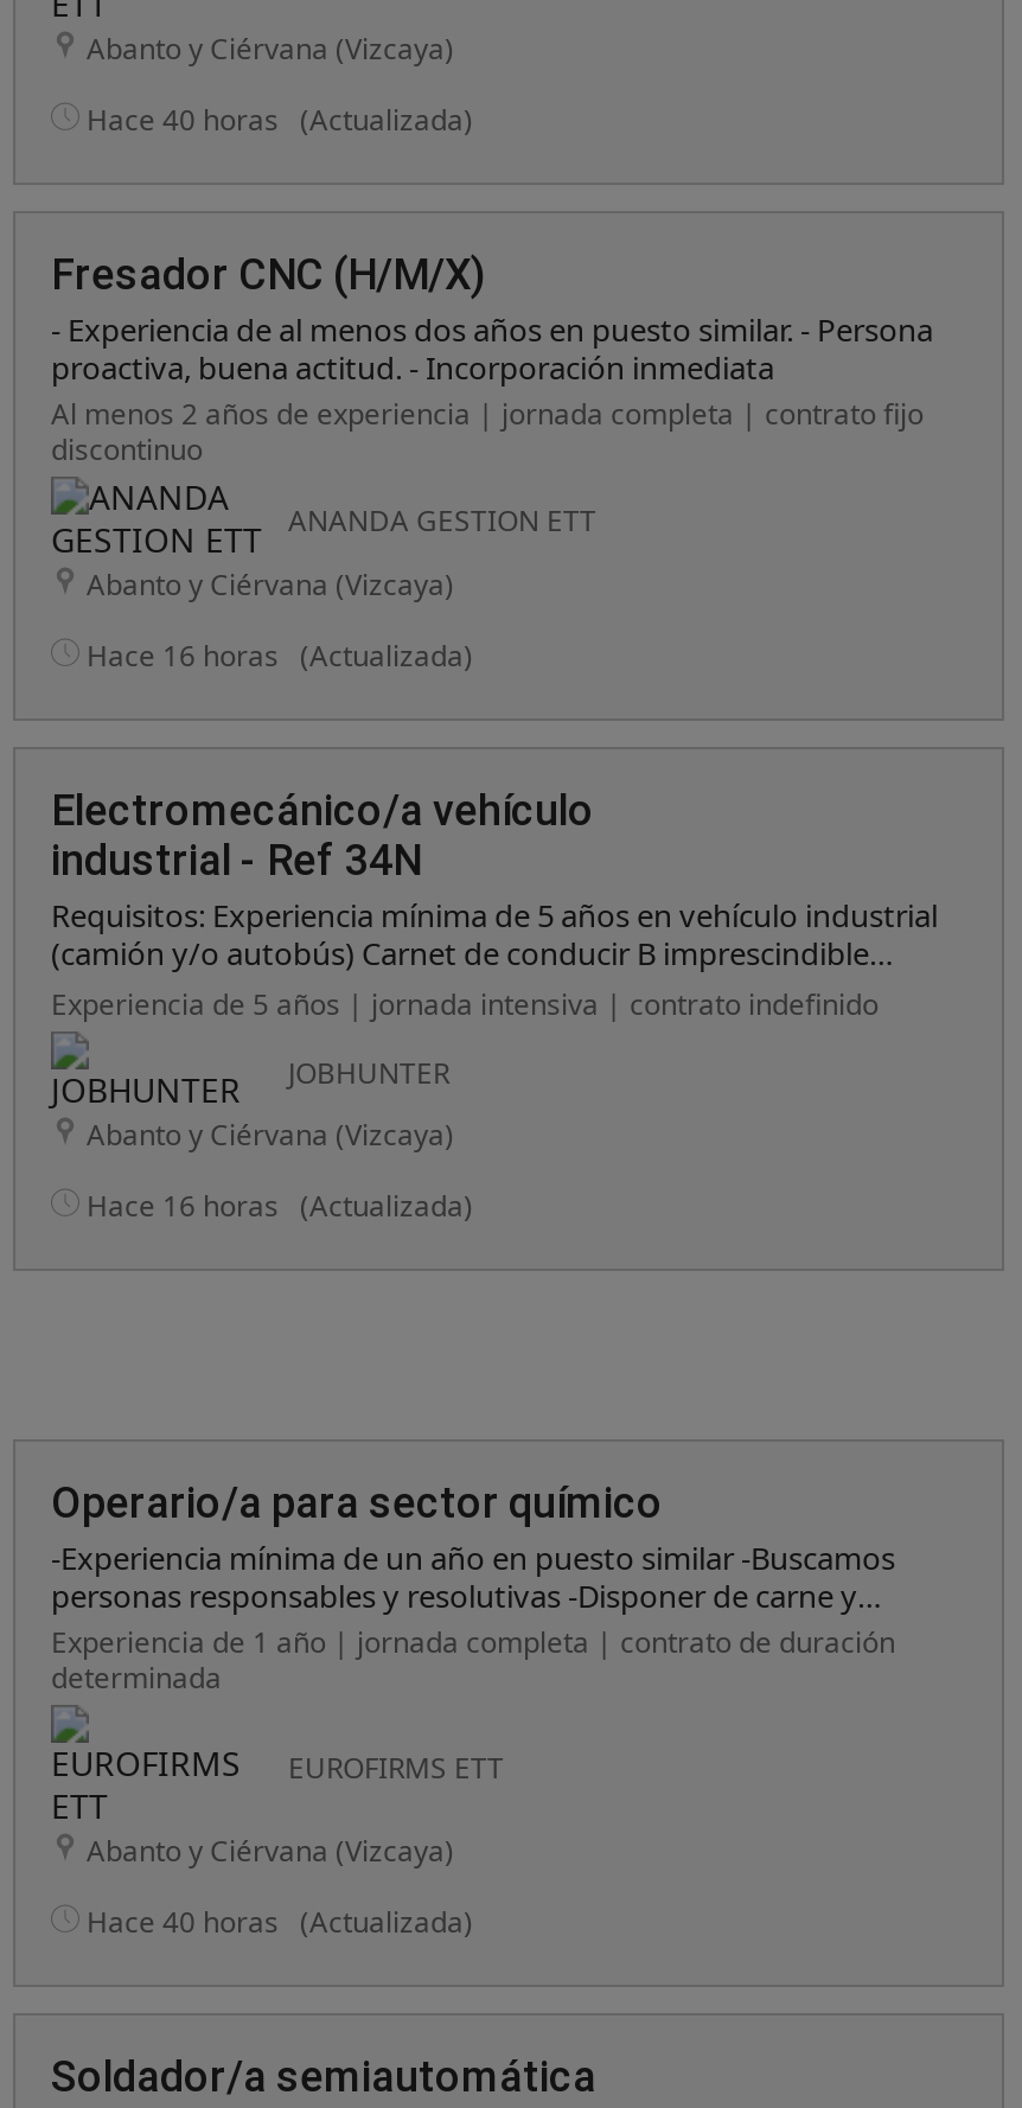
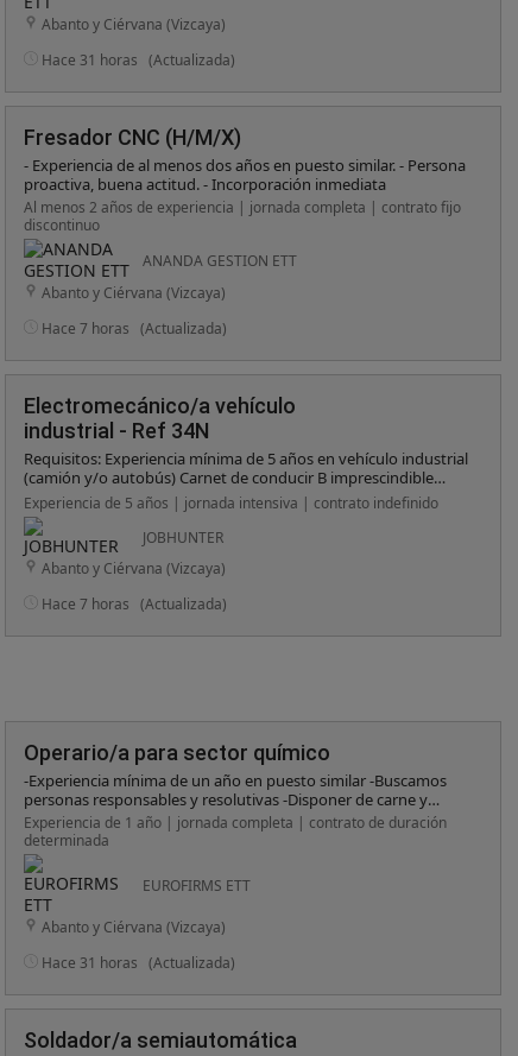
- Hace 40 horas (Actualizada)
+ Hace 31 horas (Actualizada)

- Hace 16 horas (Actualizada)
+ Hace 7 horas (Actualizada)

- Hace 16 horas (Actualizada)
+ Hace 7 horas (Actualizada)

- Hace 40 horas (Actualizada)
+ Hace 31 horas (Actualizada)
